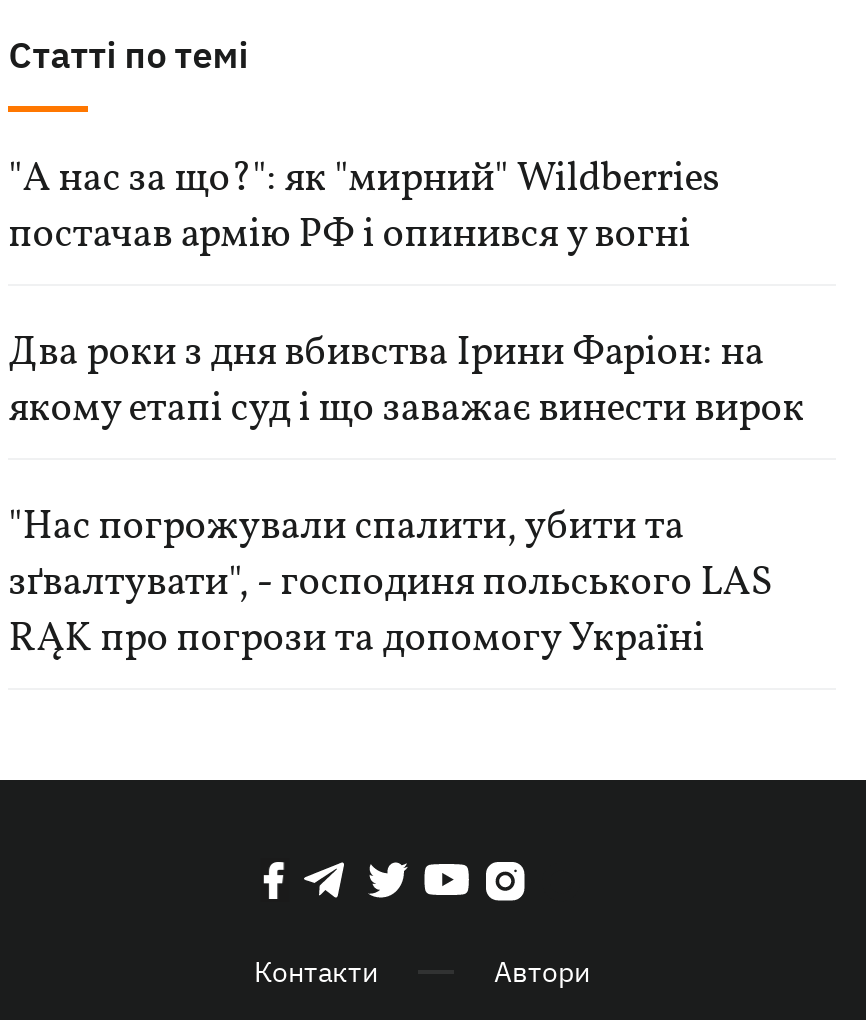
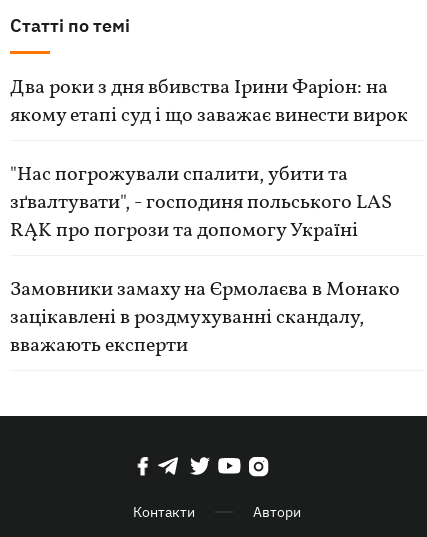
- "А нас за що?": як "мирний" Wildberries
- постачав армію РФ і опинився у вогні

moved up: Два роки з дня вбивства Ірини Фаріон: на | якому етапі суд і що заважає винести вирок | "Нас погрожували спалити, убити та | зґвалтувати", - господиня польського LAS | RĄK про погрози та допомогу Україні

+ Замовники замаху на Єрмолаєва в Монако
+ зацікавлені в роздмухуванні скандалу,
+ вважають експерти
